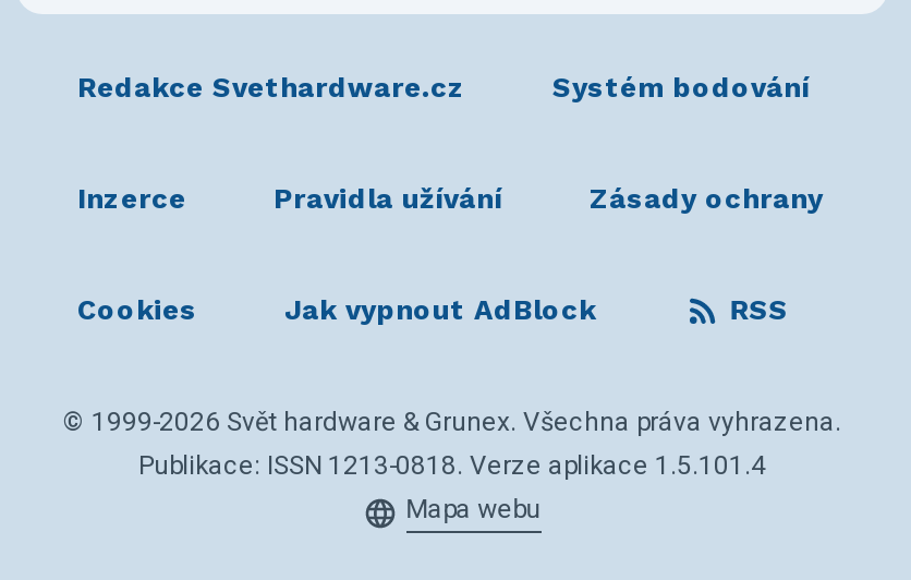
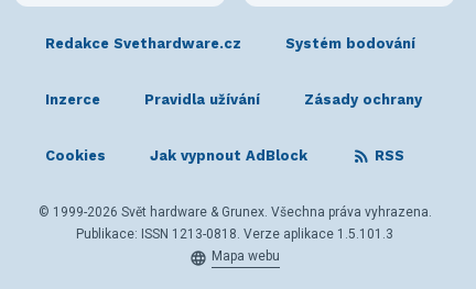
- Publikace: ISSN 1213-0818. Verze aplikace 1.5.101.4
+ Publikace: ISSN 1213-0818. Verze aplikace 1.5.101.3
